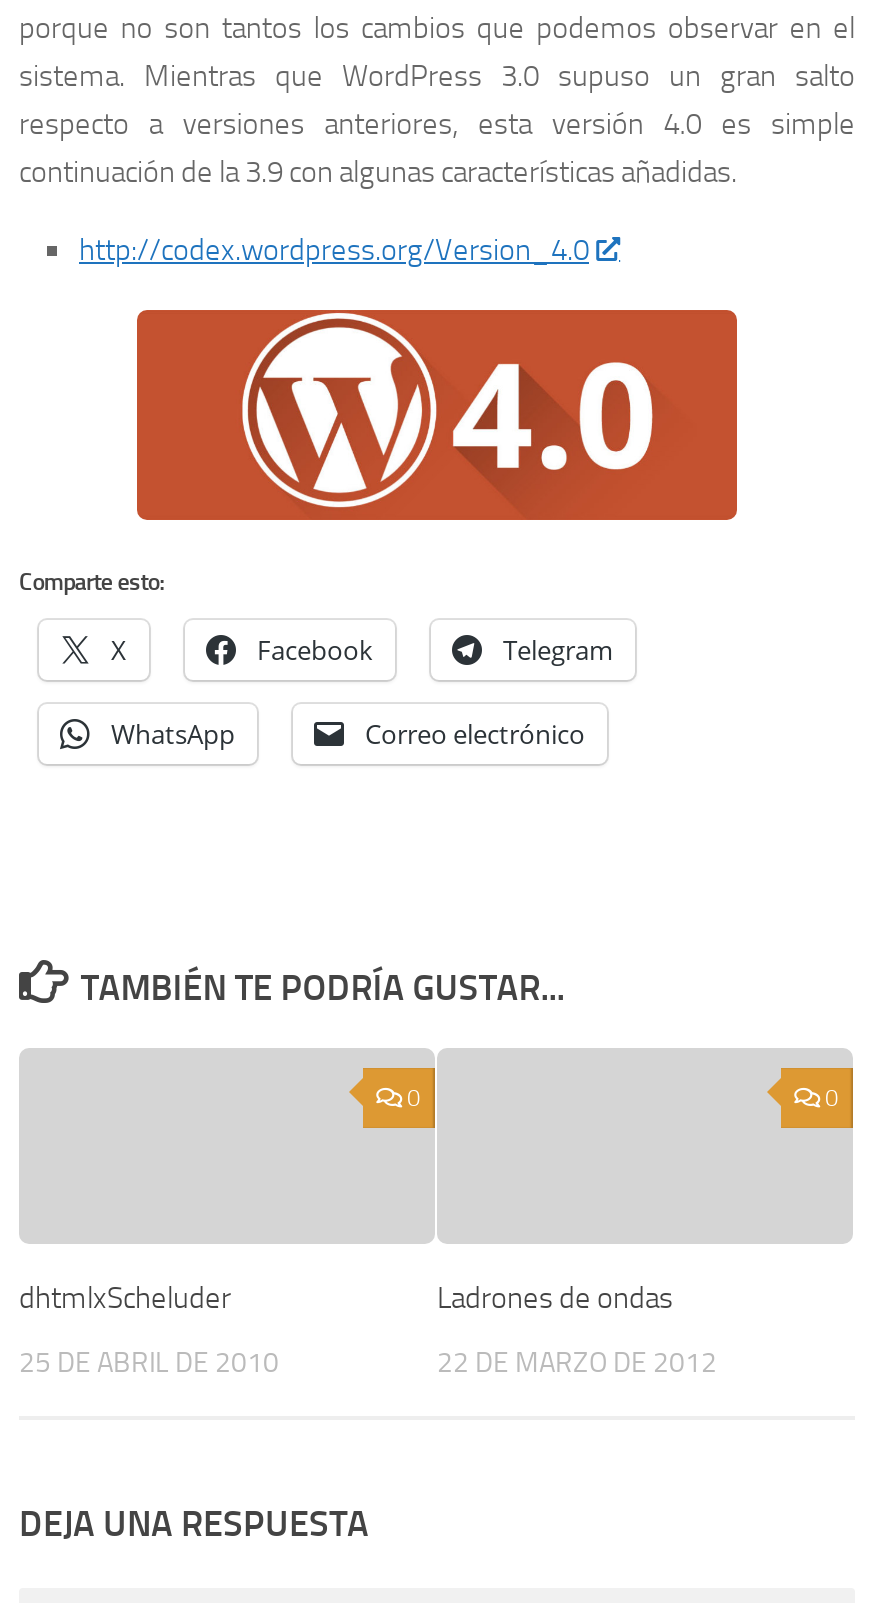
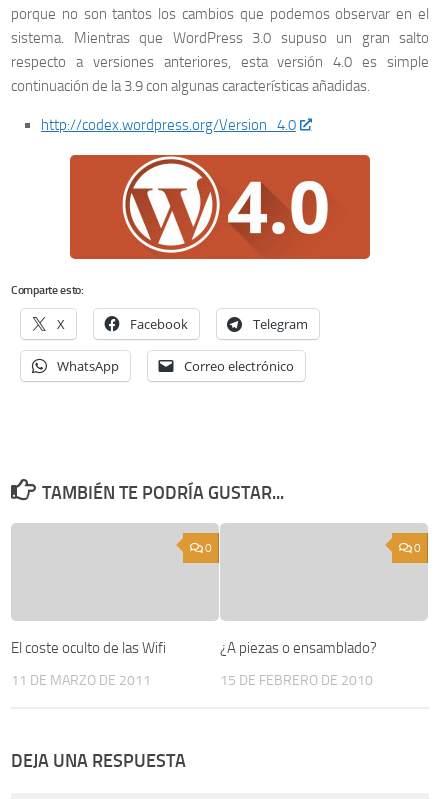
- dhtmlxScheluder
+ El coste oculto de las Wifi

- Ladrones de ondas
+ ¿A piezas o ensamblado?

- 25 DE ABRIL DE 2010
+ 11 DE MARZO DE 2011

- 22 DE MARZO DE 2012
+ 15 DE FEBRERO DE 2010
